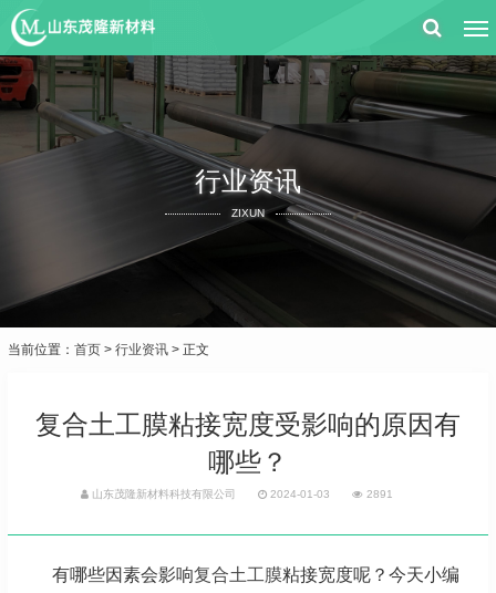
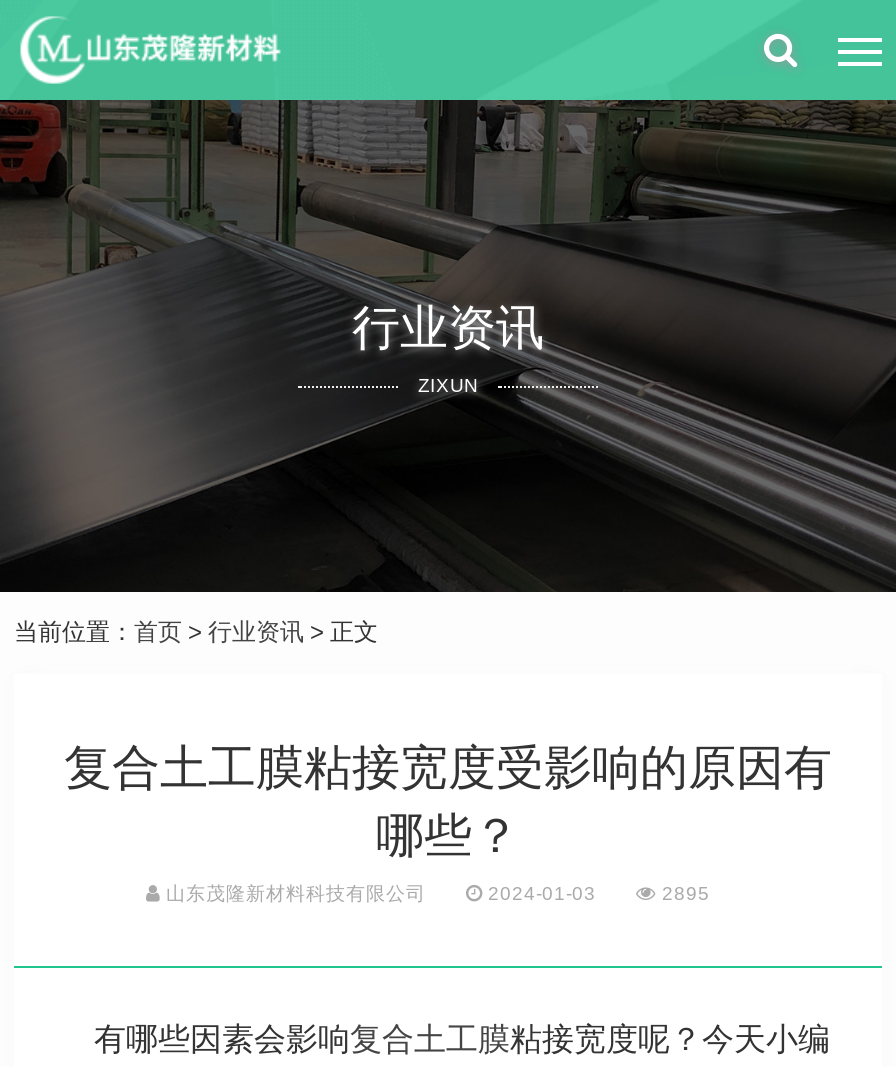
- 2891
+ 2895
